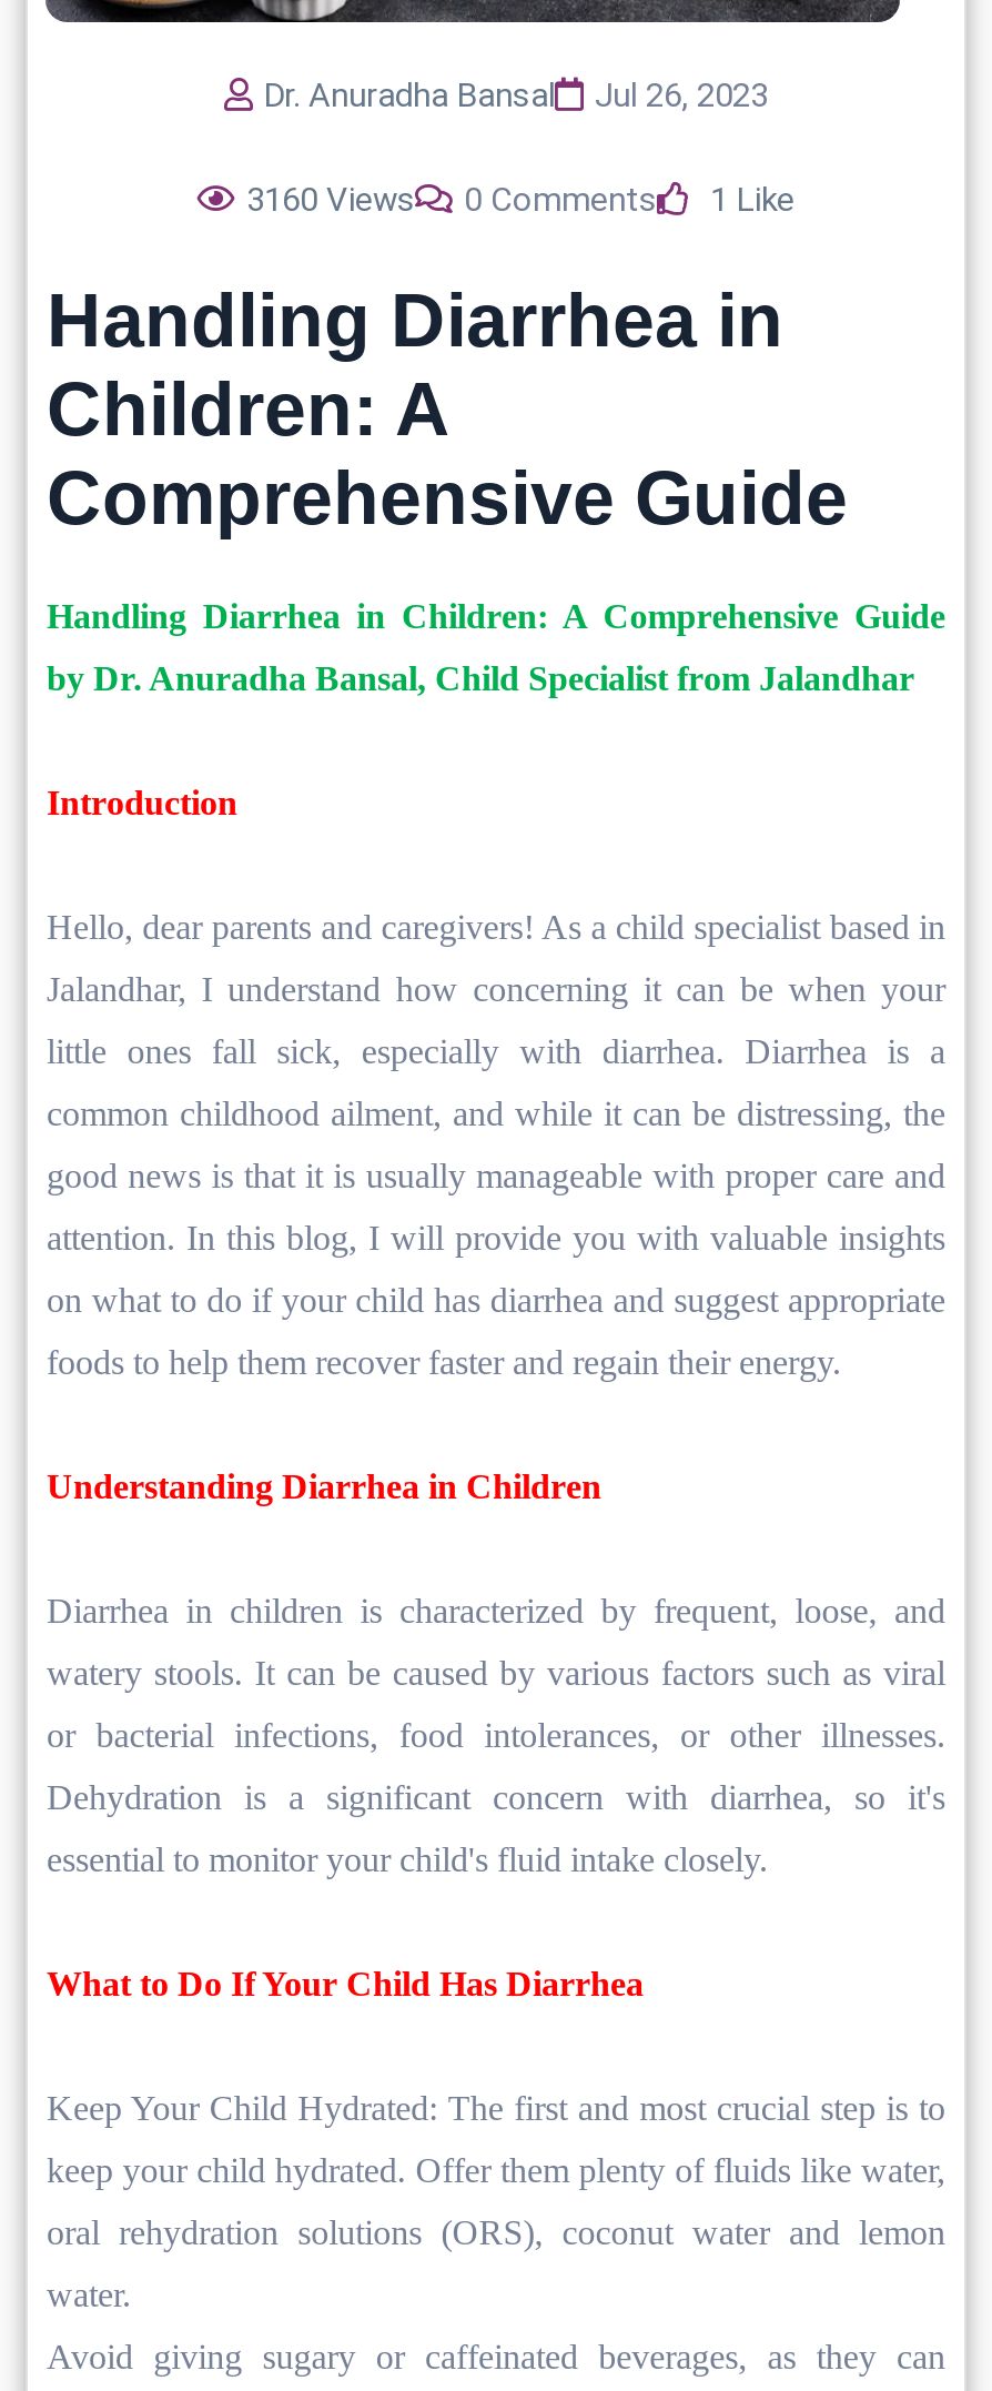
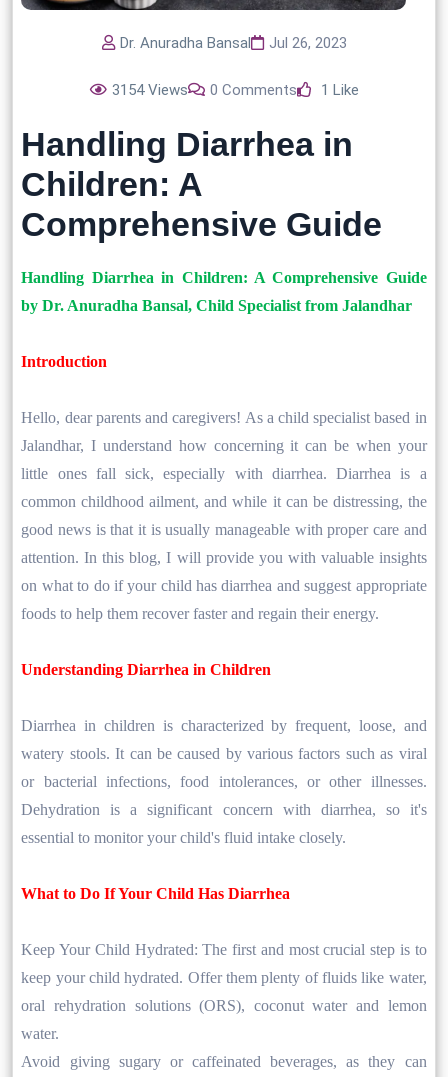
- 3160 Views 0 Comments 1 Like
+ 3154 Views 0 Comments 1 Like
